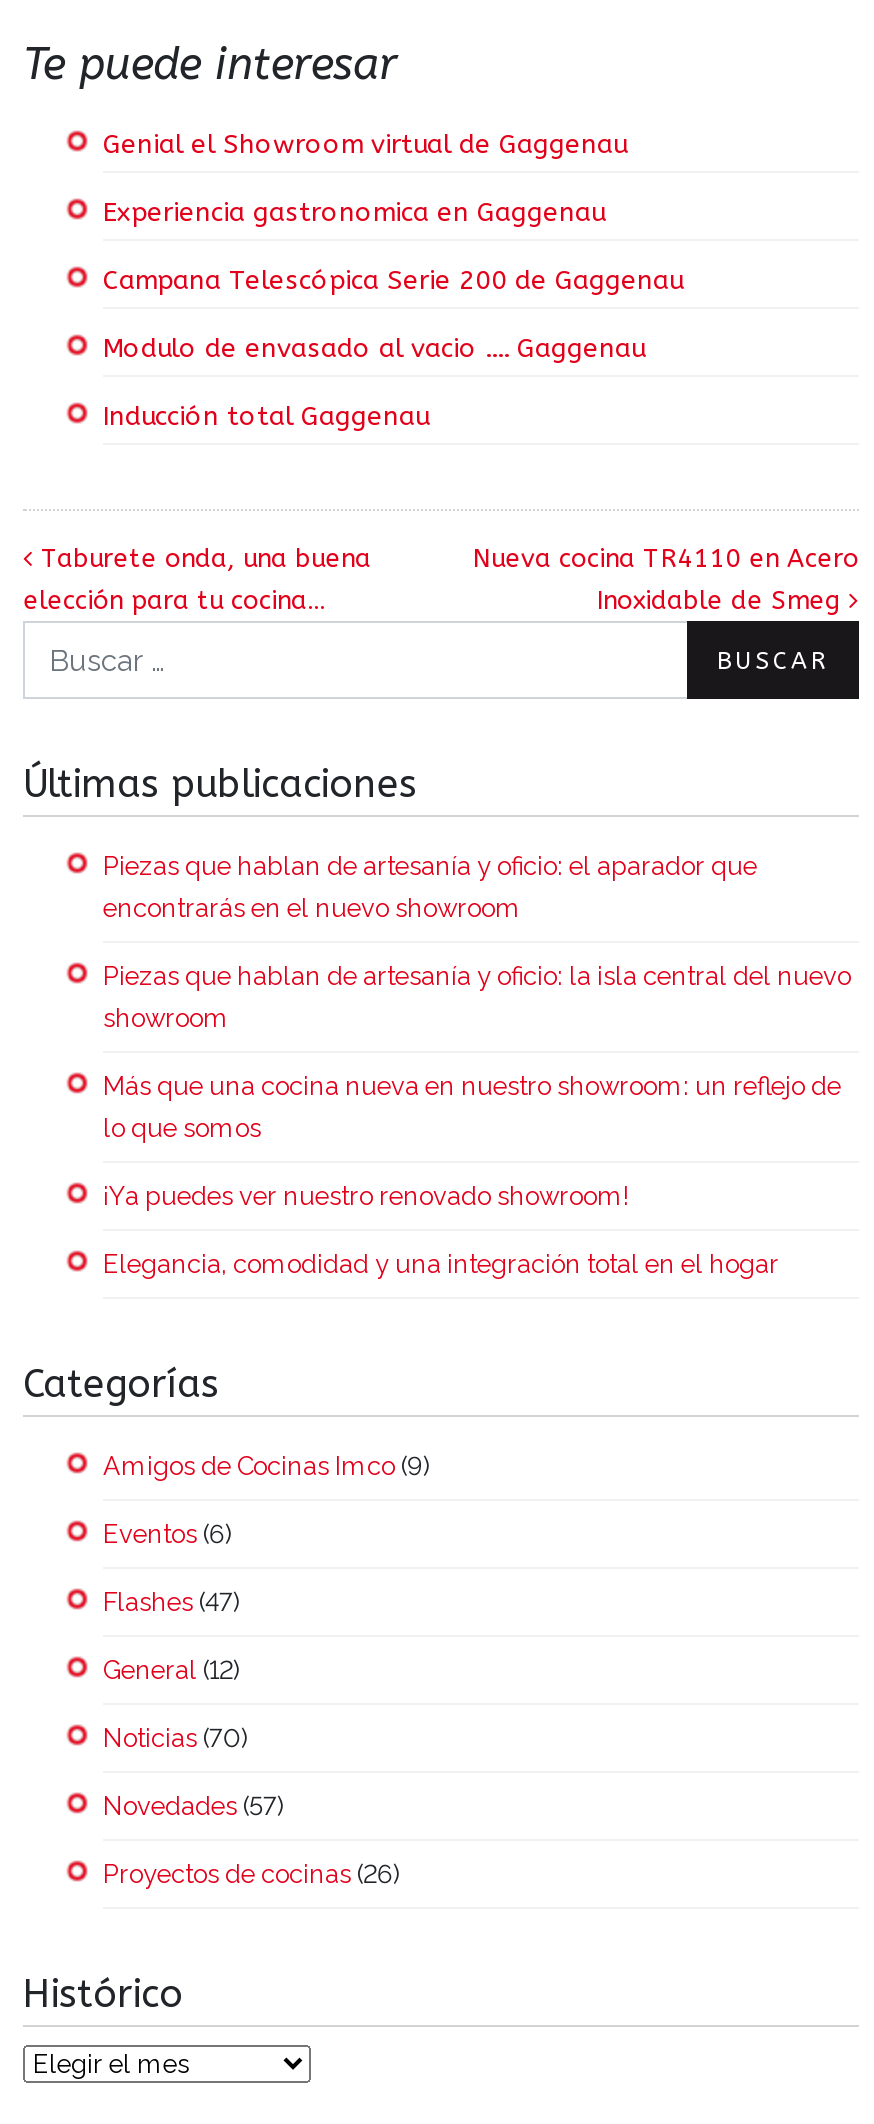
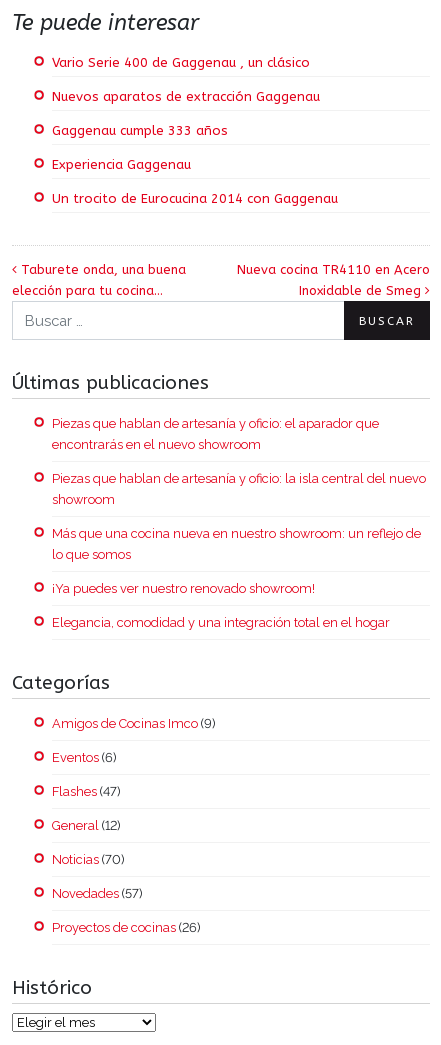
- Genial el Showroom virtual de Gaggenau
+ Vario Serie 400 de Gaggenau , un clásico

- Experiencia gastronomica en Gaggenau
+ Nuevos aparatos de extracción Gaggenau

- Campana Telescópica Serie 200 de Gaggenau
+ Gaggenau cumple 333 años

- Modulo de envasado al vacio …. Gaggenau
+ Experiencia Gaggenau

- Inducción total Gaggenau
+ Un trocito de Eurocucina 2014 con Gaggenau
